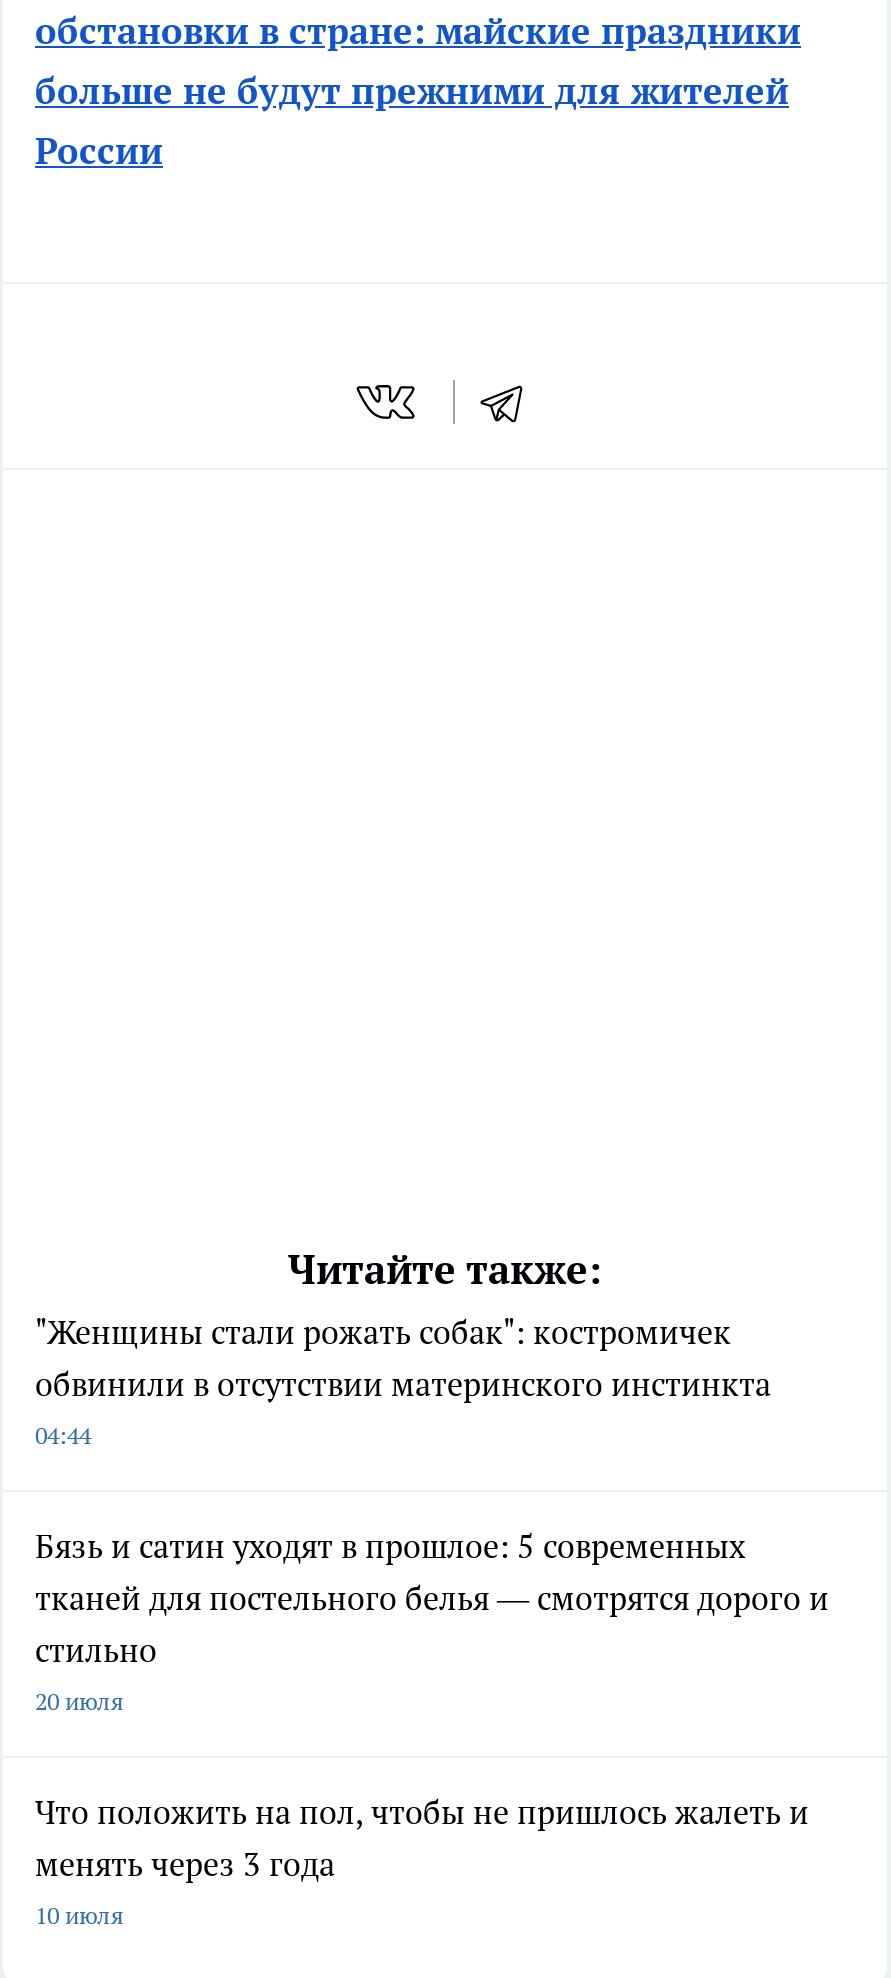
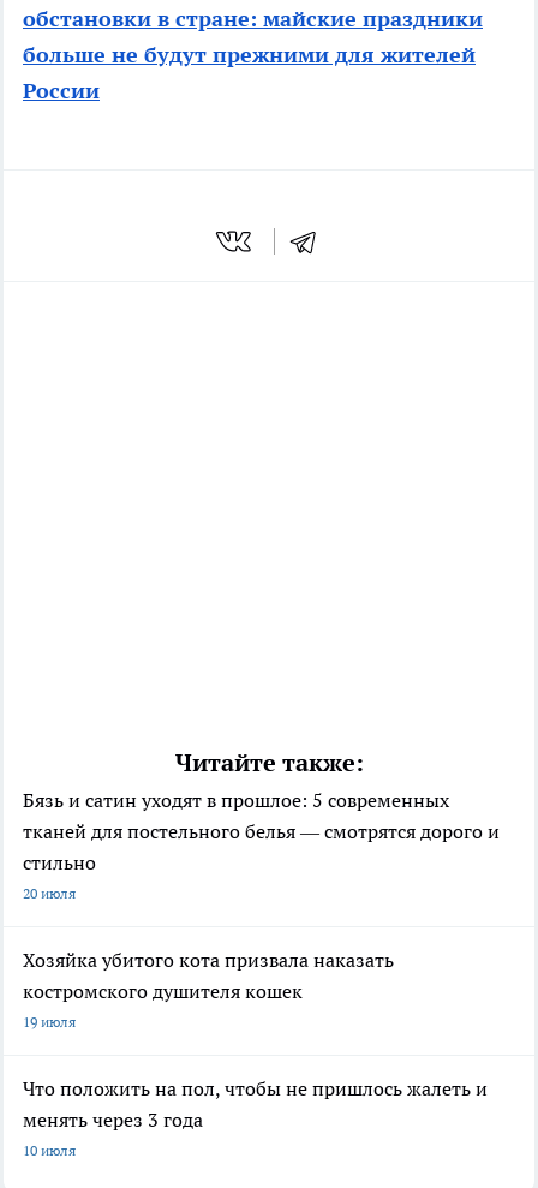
- "Женщины стали рожать собак": костромичек
- обвинили в отсутствии материнского инстинкта
- 04:44

moved up: Бязь и сатин уходят в прошлое: 5 современных | тканей для постельного белья — смотрятся дорого и | 20 июля

+ Хозяйка убитого кота призвала наказать
+ костромского душителя кошек
+ 19 июля
